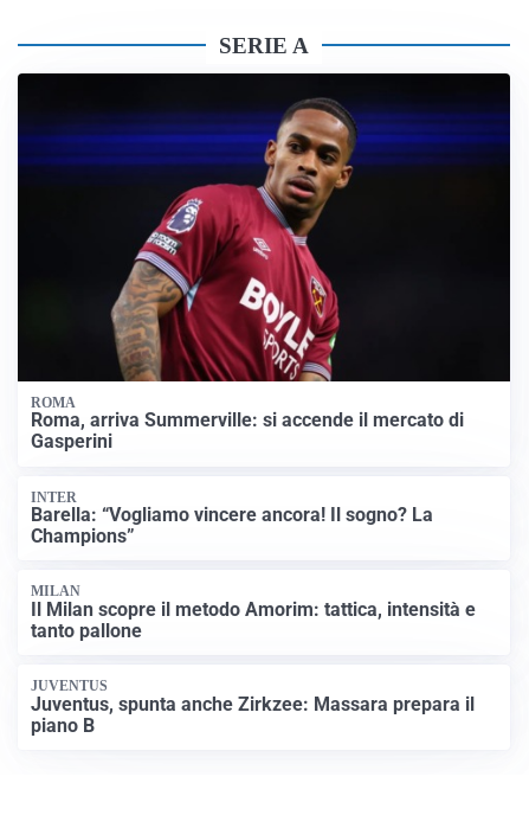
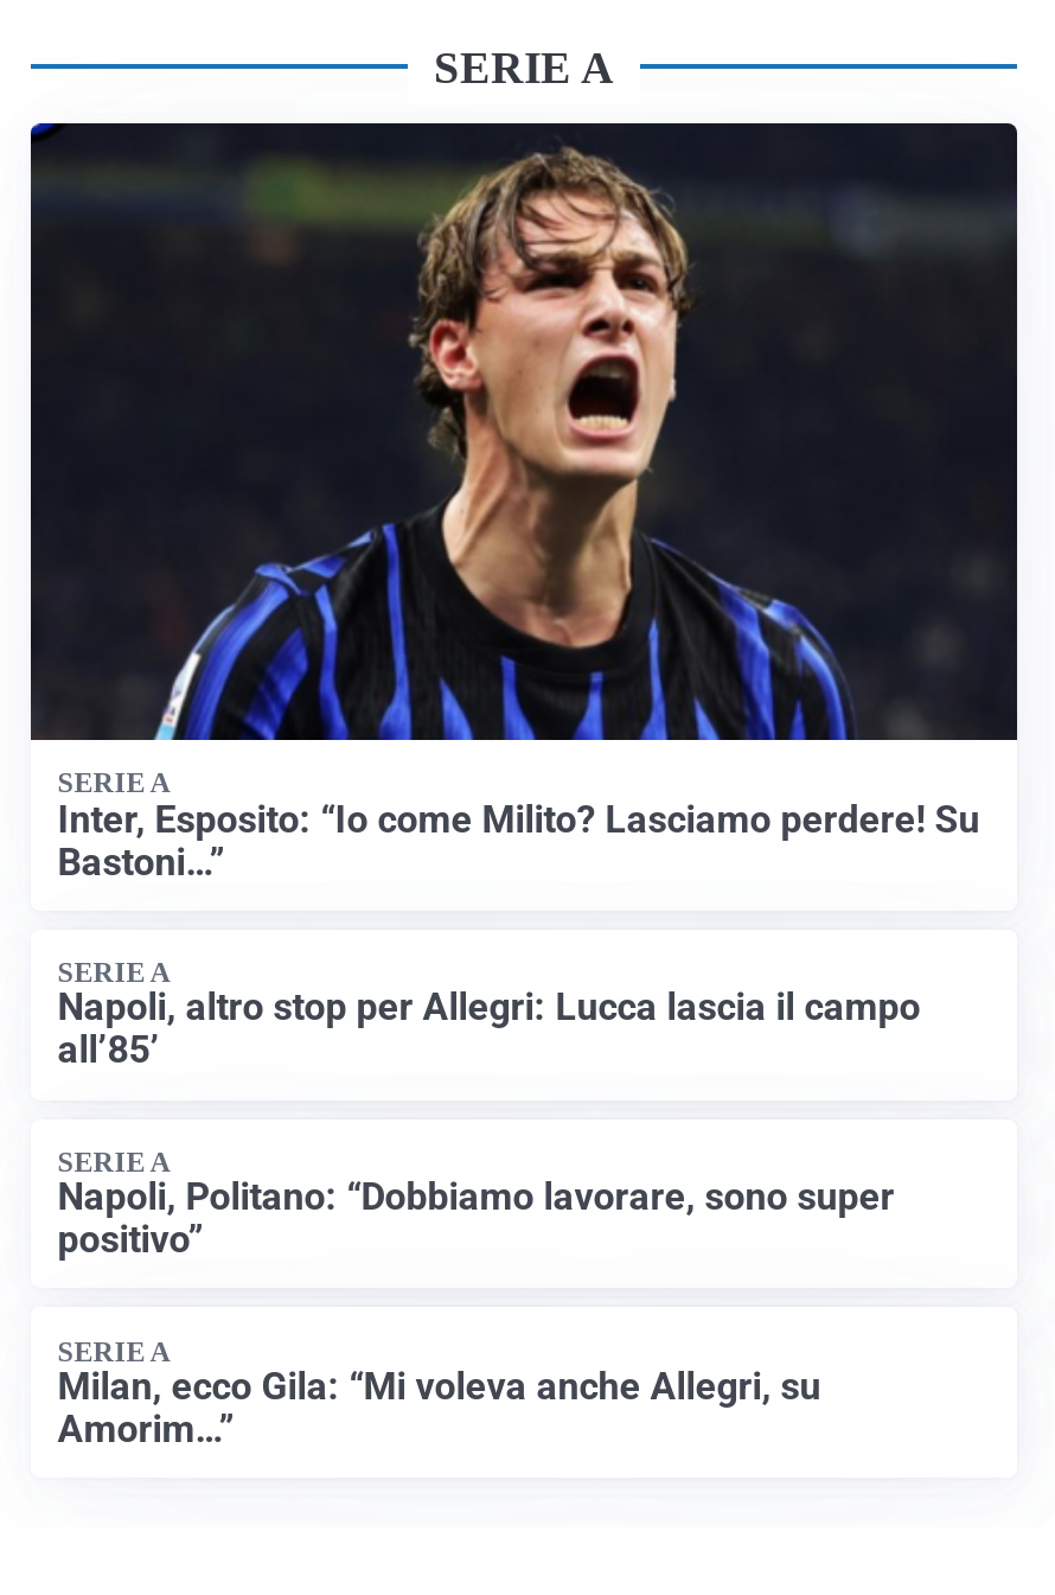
- [image]
- ROMA
- Roma, arriva Summerville: si accende il mercato di
- Gasperini
+ [image]
+ SERIE A
+ Inter, Esposito: “Io come Milito? Lasciamo perdere! Su
+ Bastoni…”

- INTER
- Barella: “Vogliamo vincere ancora! Il sogno? La
- Champions”
+ SERIE A
+ Napoli, altro stop per Allegri: Lucca lascia il campo
+ all’85’

- MILAN
- Il Milan scopre il metodo Amorim: tattica, intensità e
- tanto pallone
+ SERIE A
+ Napoli, Politano: “Dobbiamo lavorare, sono super
+ positivo”

- JUVENTUS
- Juventus, spunta anche Zirkzee: Massara prepara il
- piano B
+ SERIE A
+ Milan, ecco Gila: “Mi voleva anche Allegri, su
+ Amorim…”
